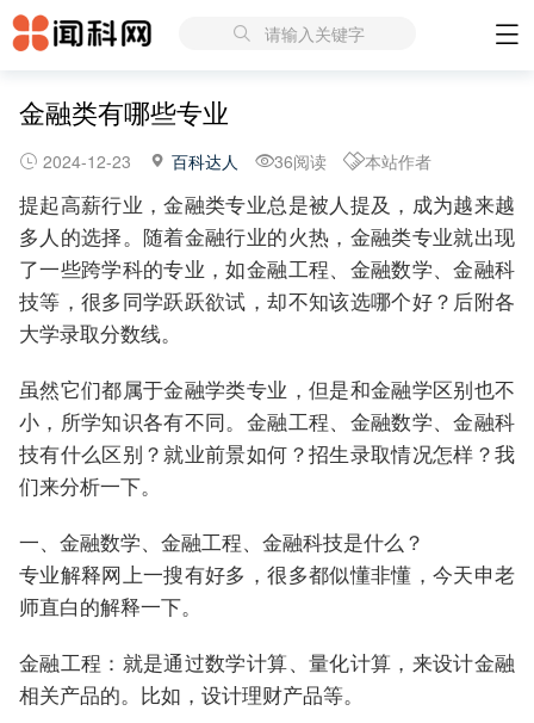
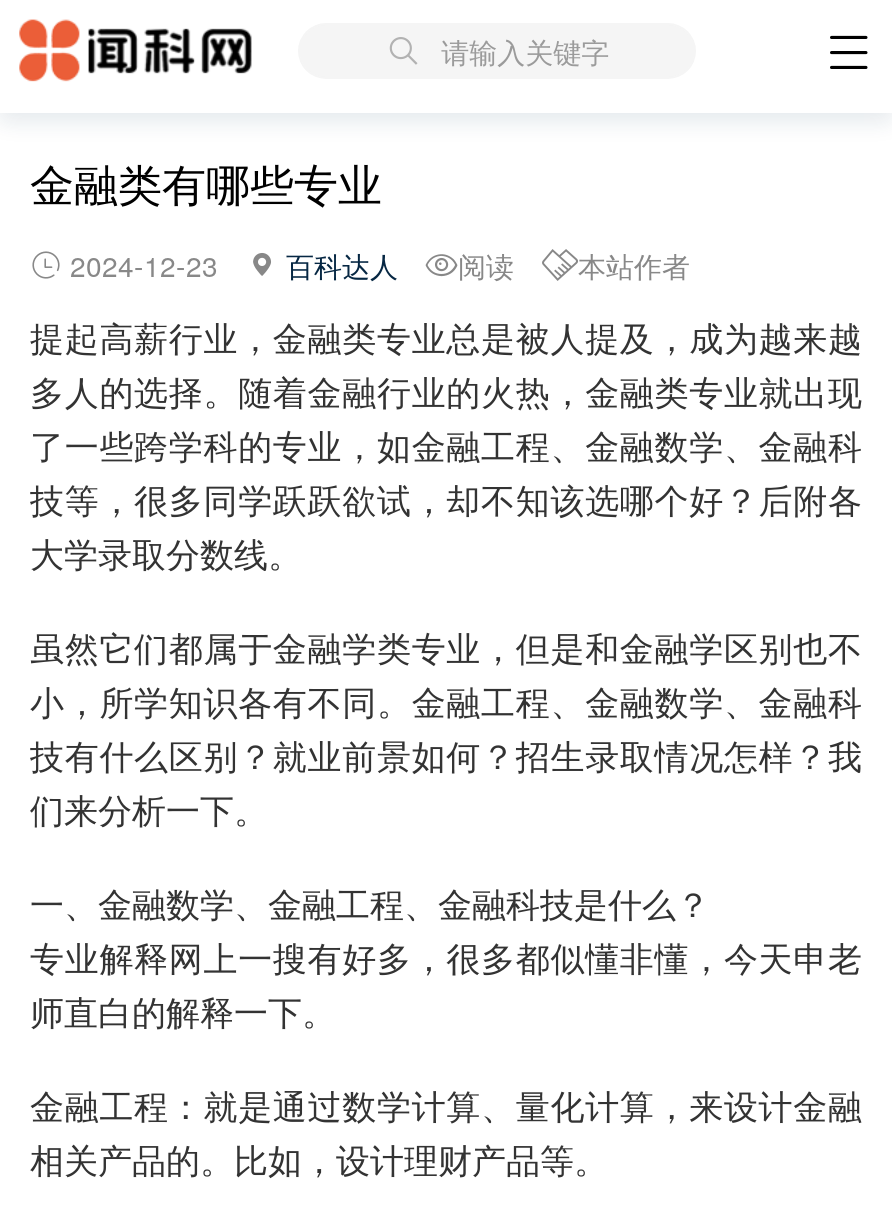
- 36阅读
+ 阅读
